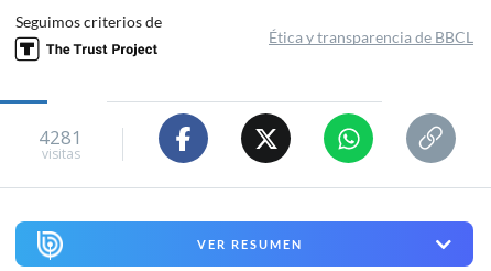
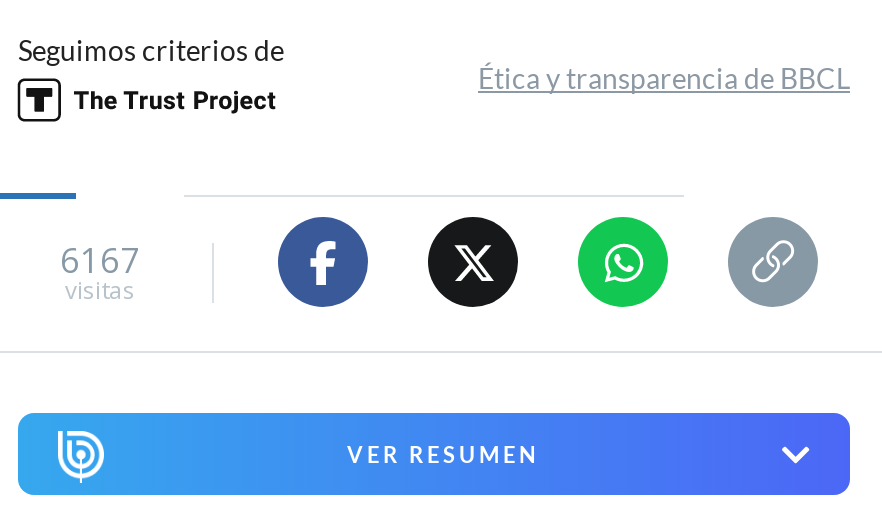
- 4281
+ 6167
